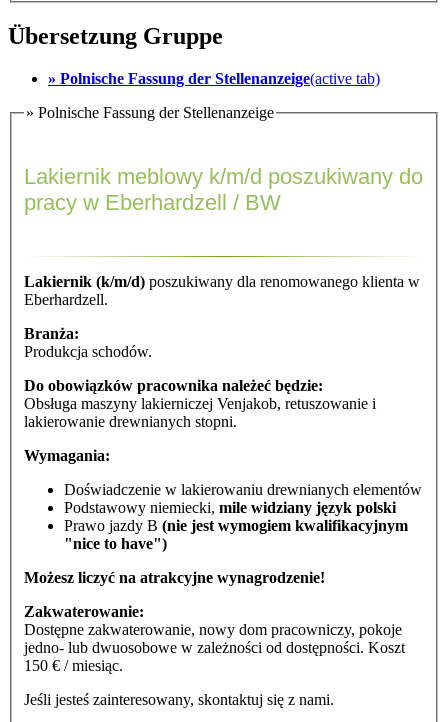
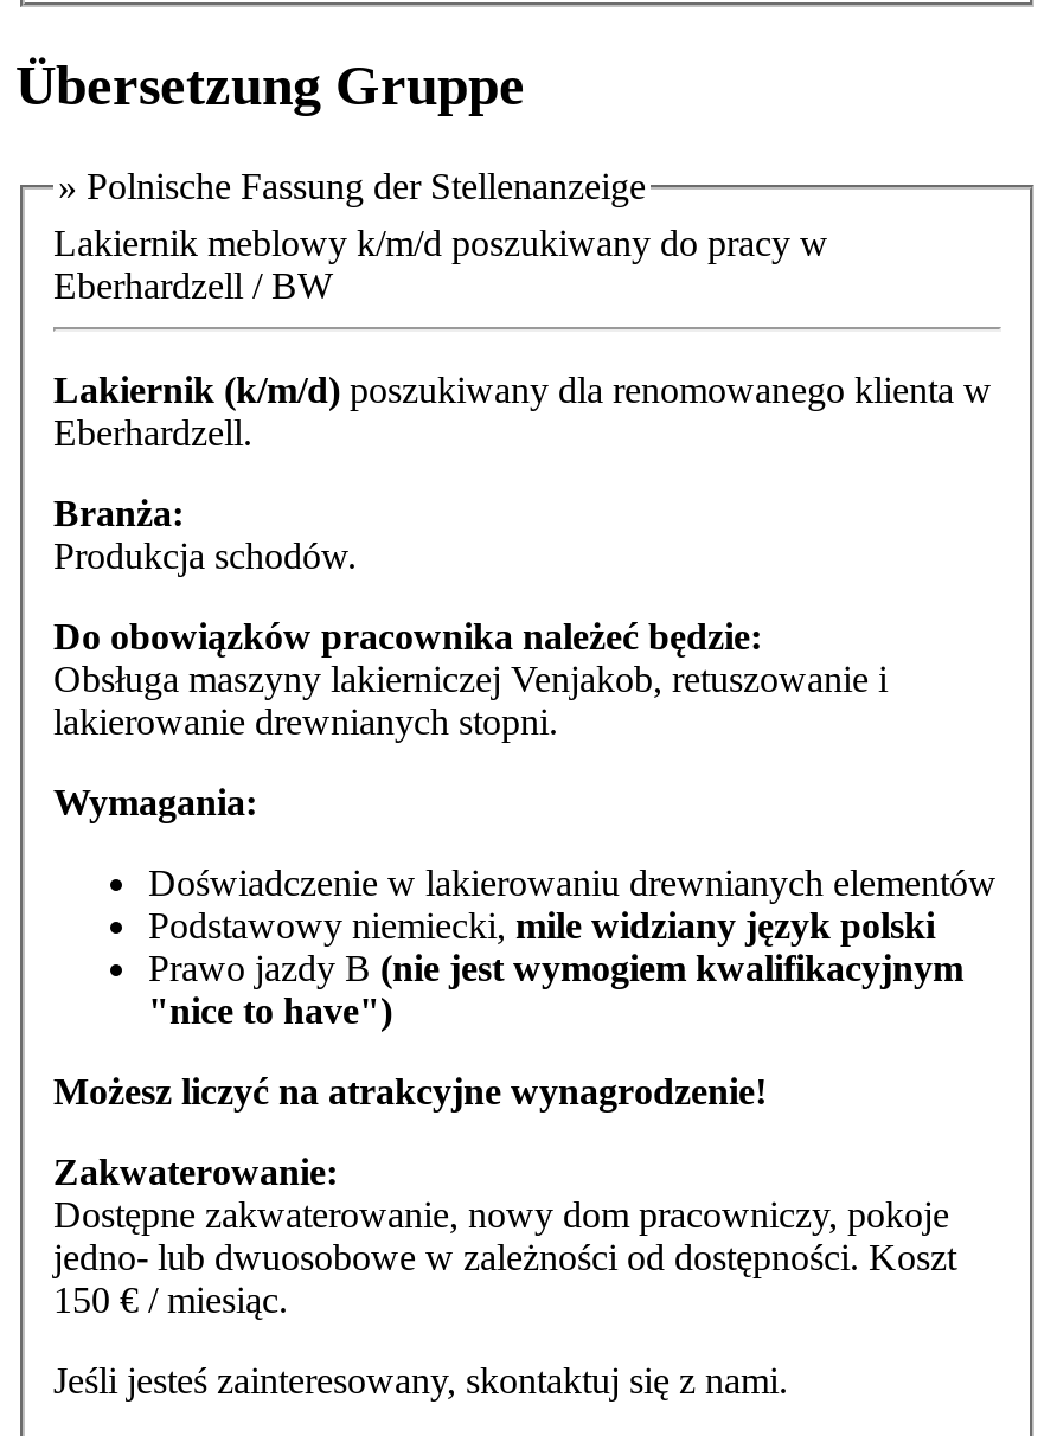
- » Polnische Fassung der Stellenanzeige(active tab)
